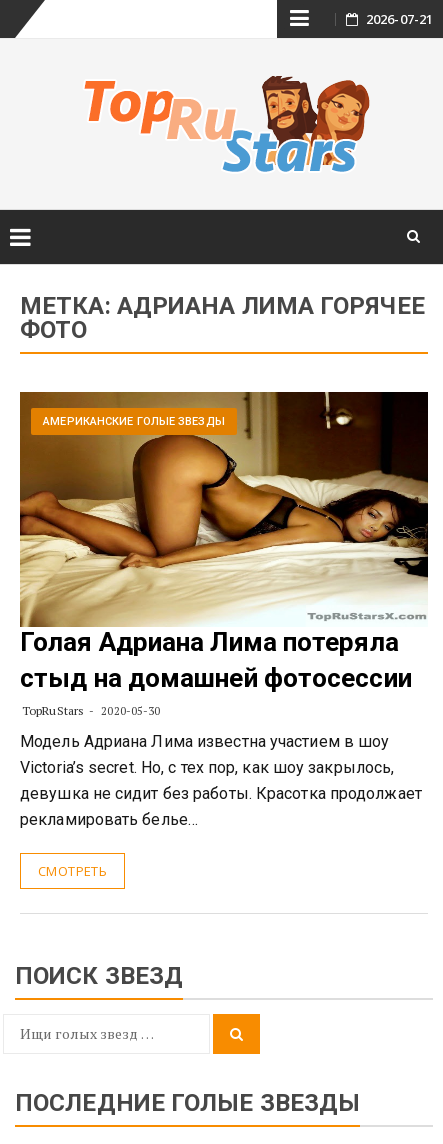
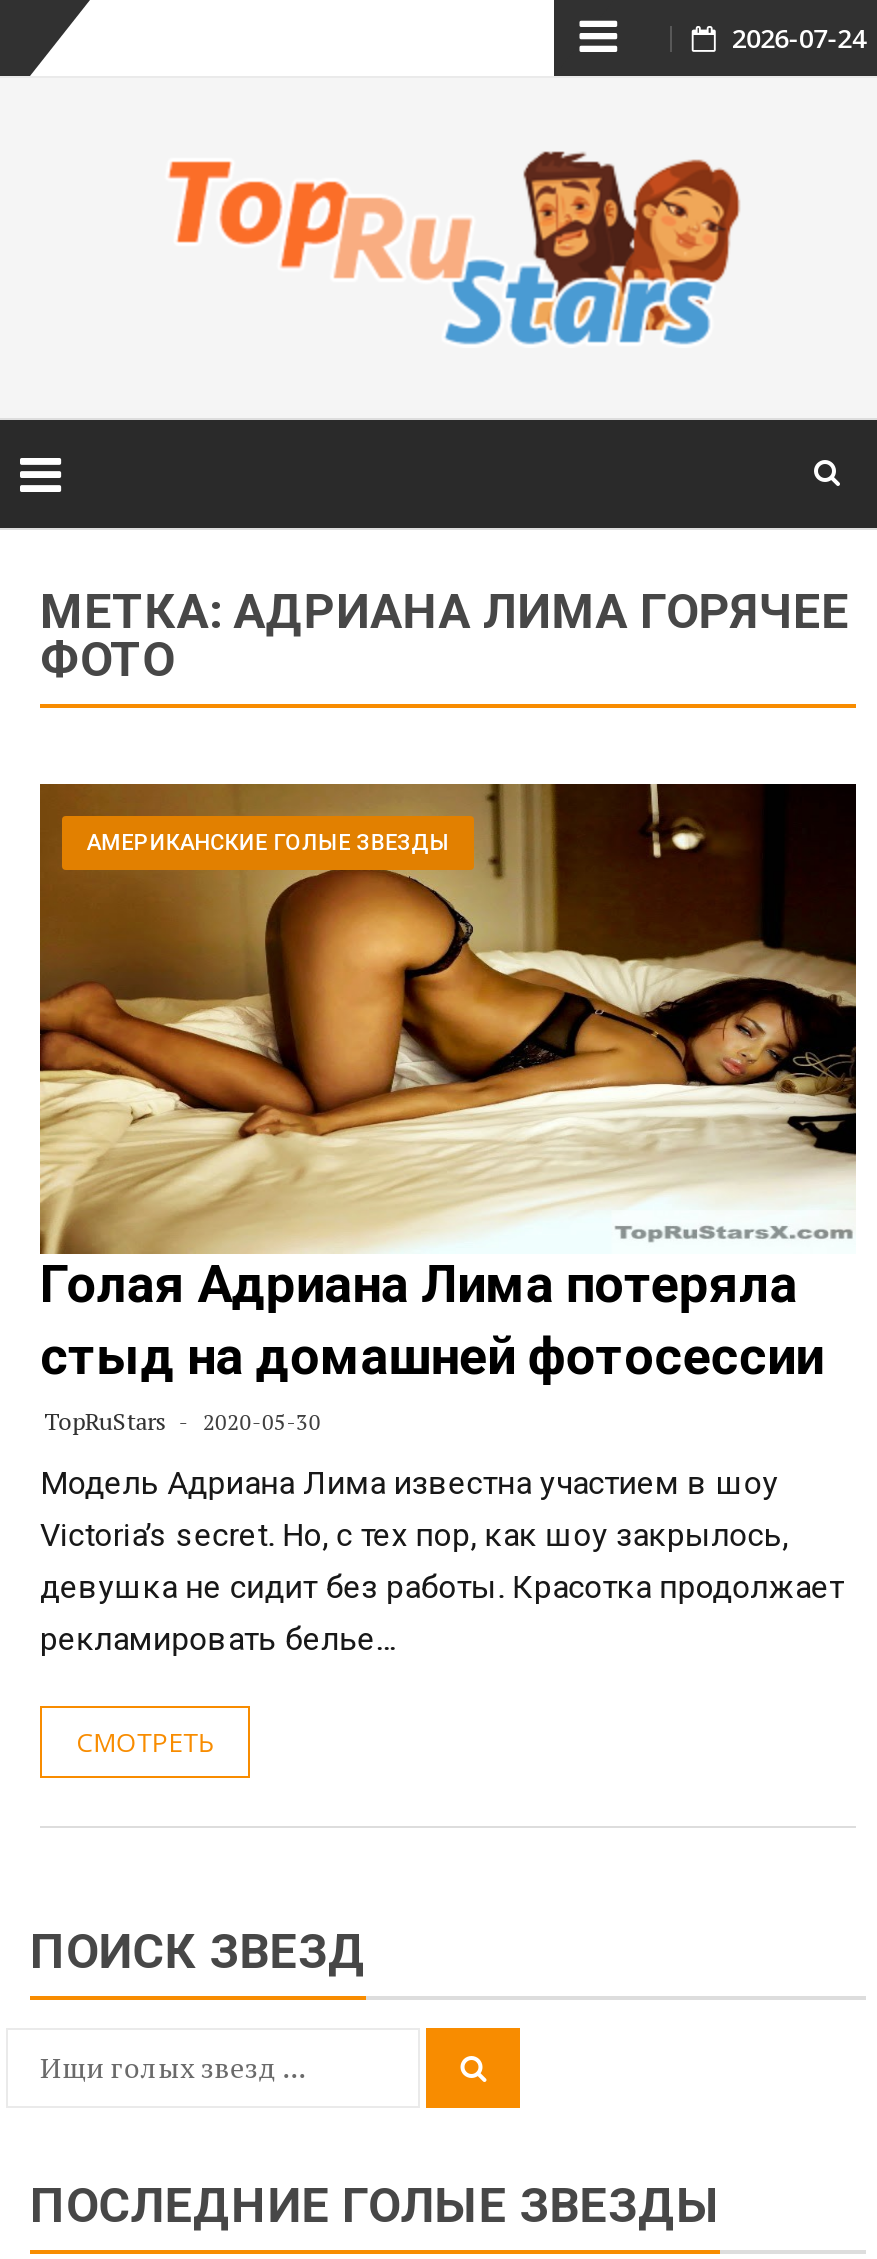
- 2026-07-21
+ 2026-07-24
